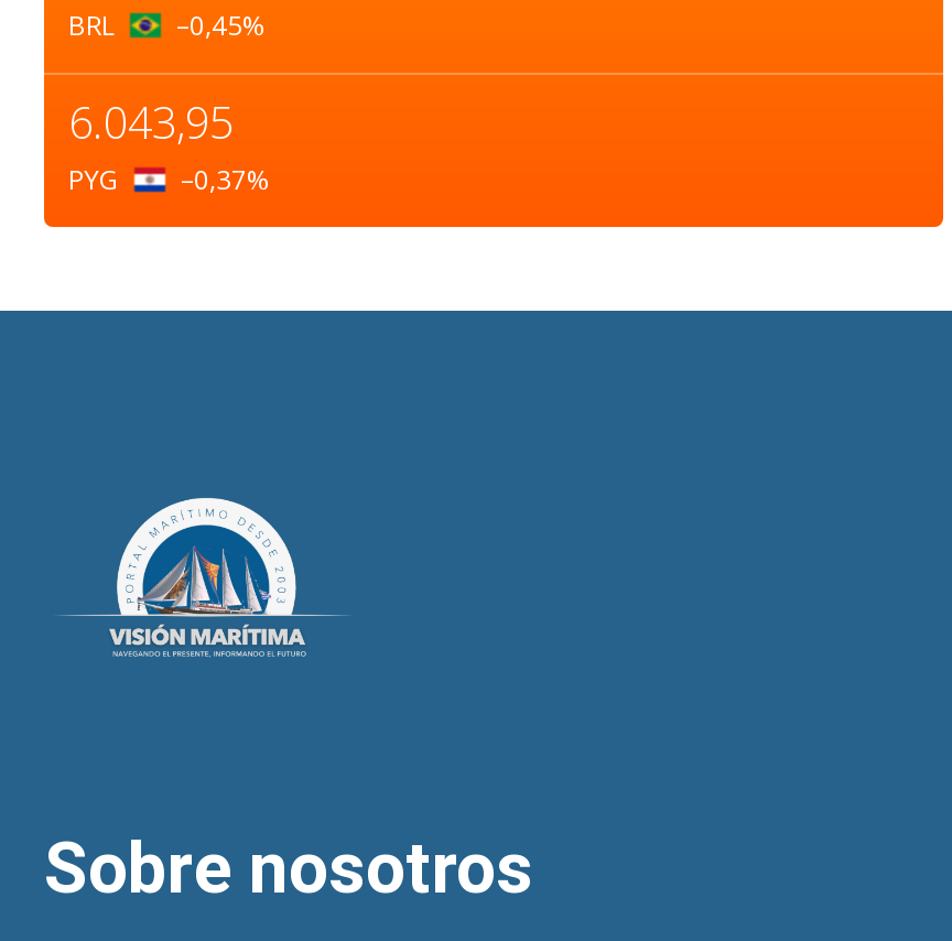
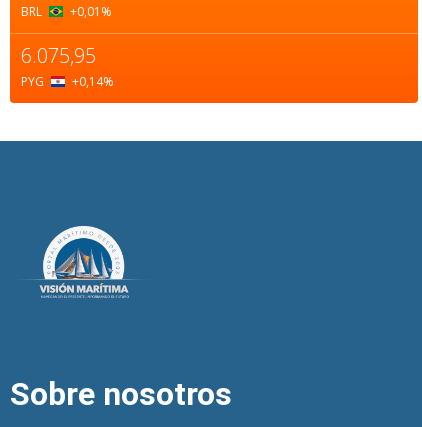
- BRL –0,45%
+ BRL +0,01%

- 6.043,95
+ 6.075,95

- PYG –0,37%
+ PYG +0,14%
